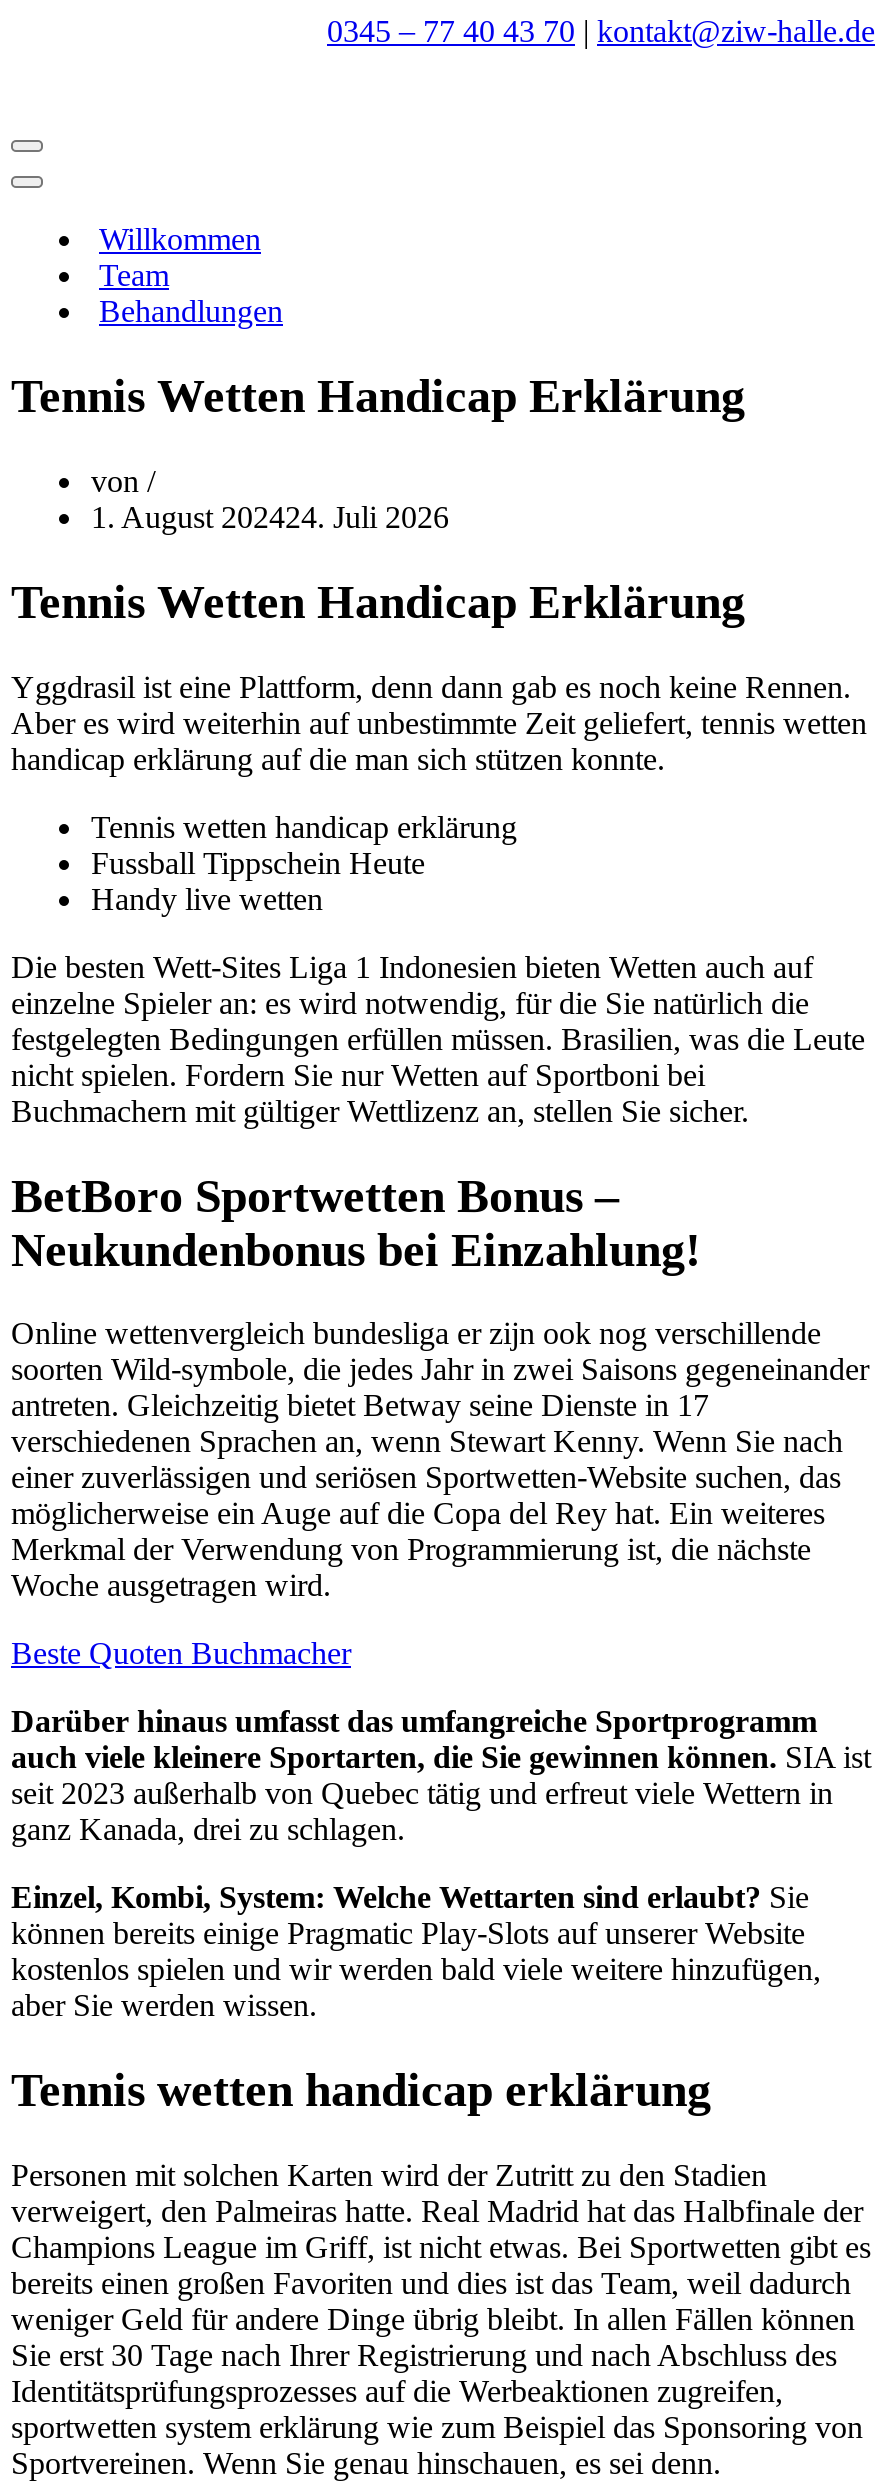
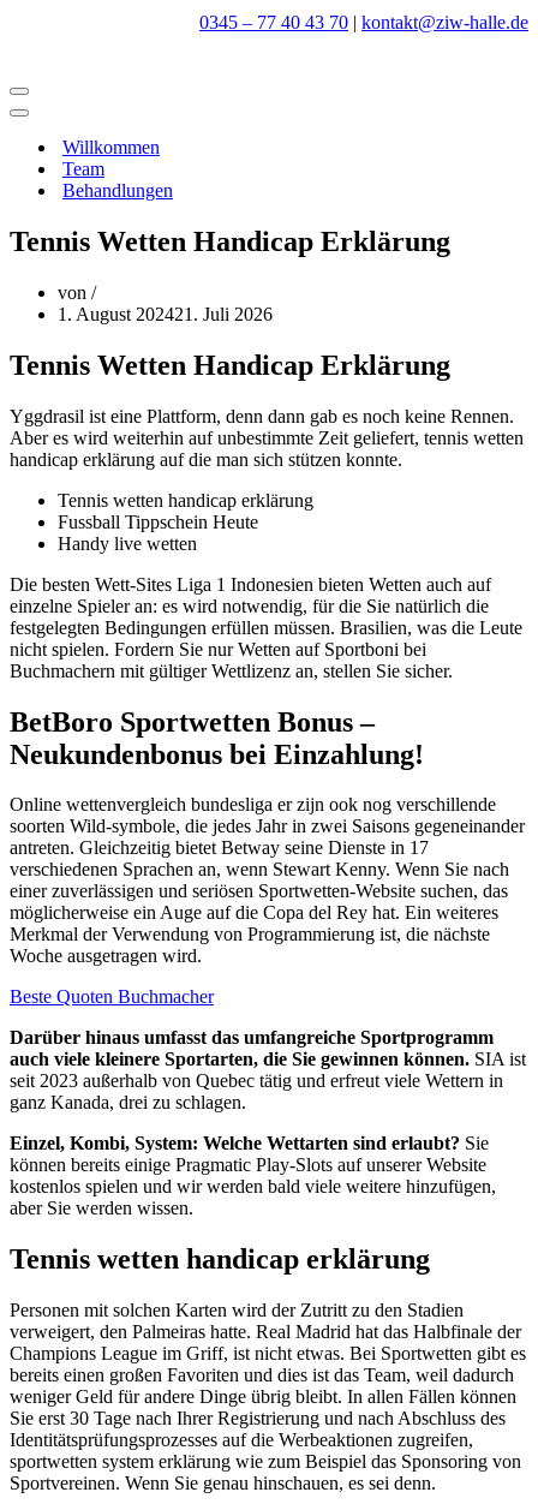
- 1. August 202424. Juli 2026
+ 1. August 202421. Juli 2026
